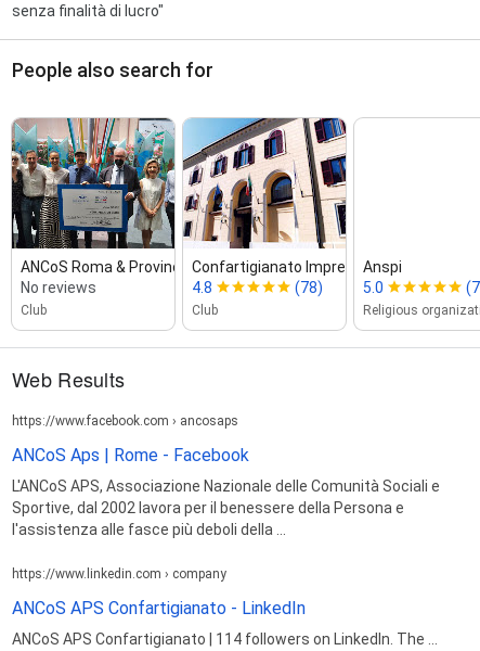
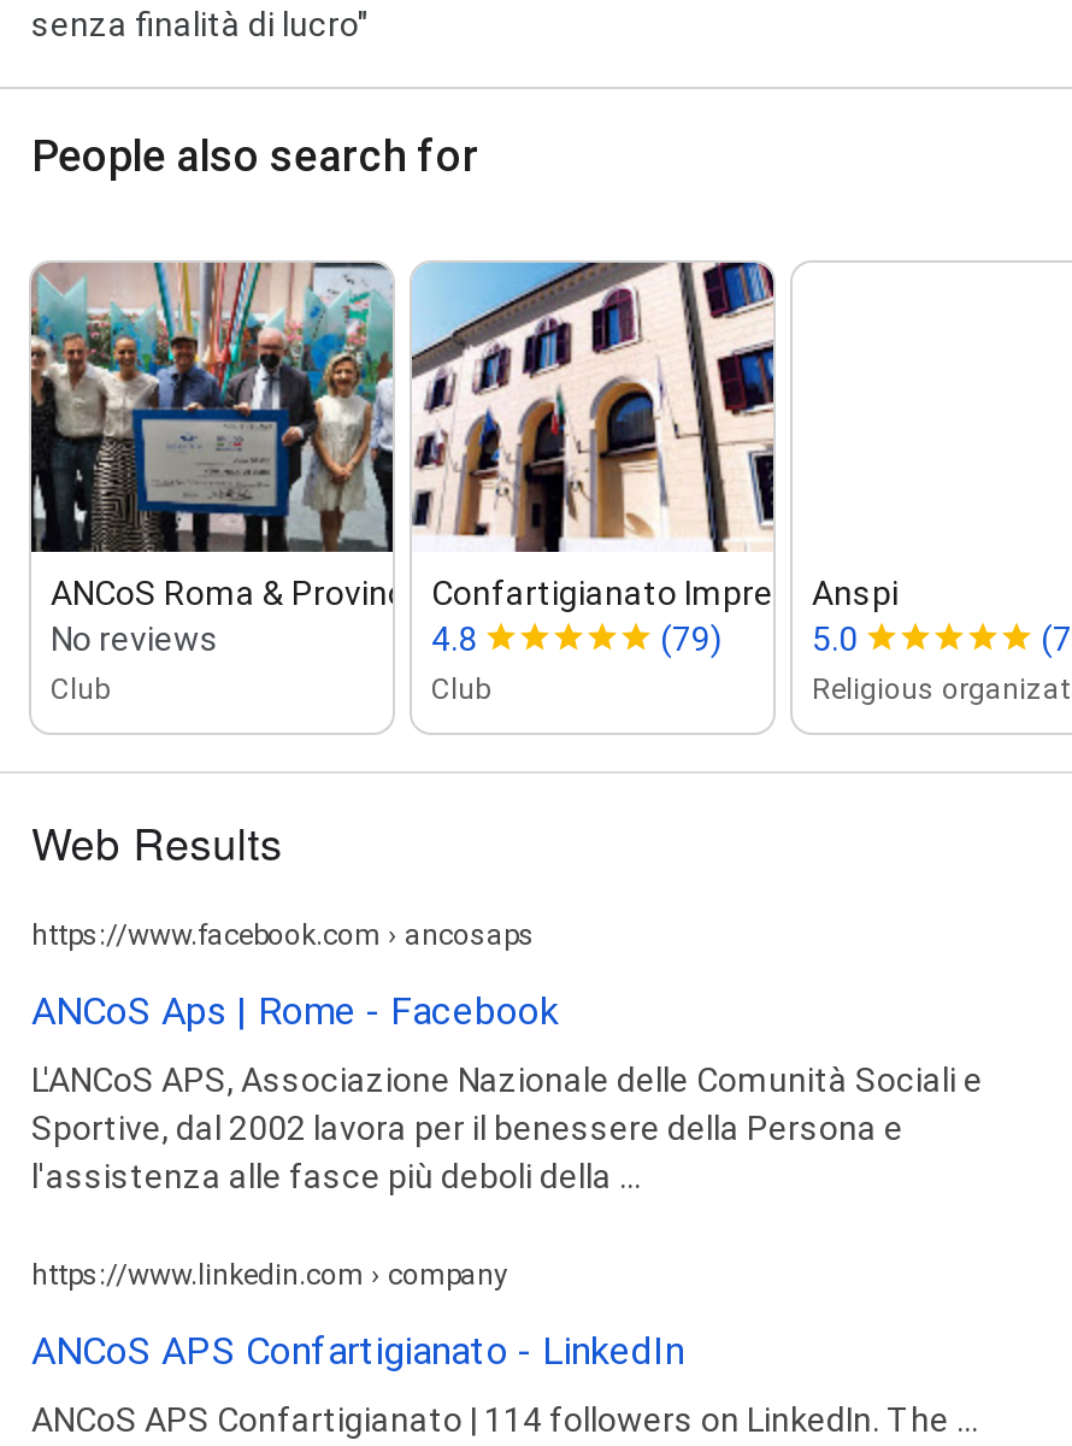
- (78)
+ (79)
